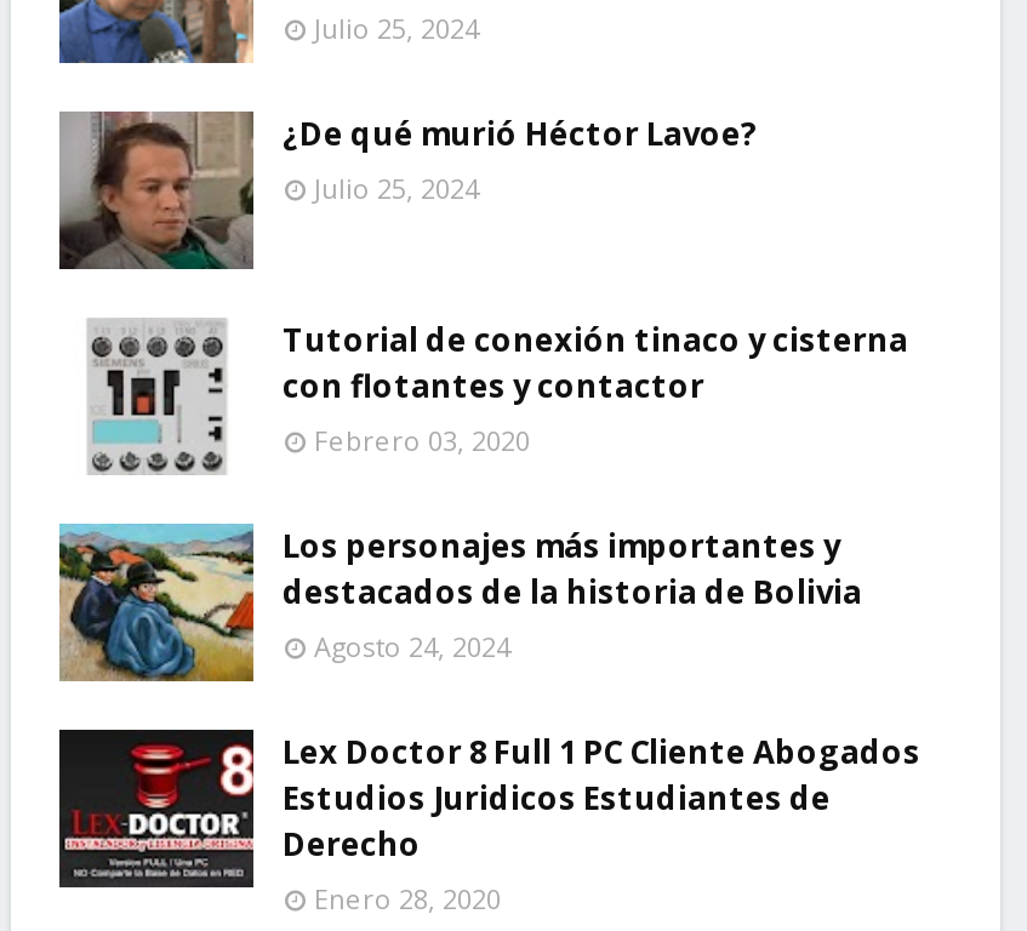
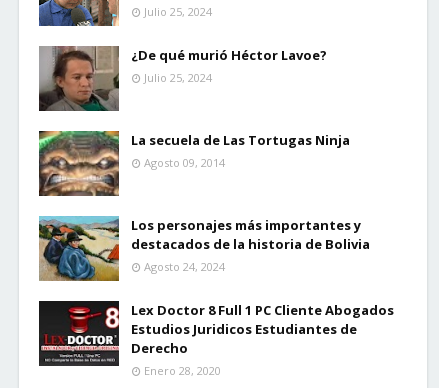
- [image]
- Tutorial de conexión tinaco y cisterna
- con flotantes y contactor
- Febrero 03, 2020
+ [image]
+ La secuela de Las Tortugas Ninja
+ Agosto 09, 2014
